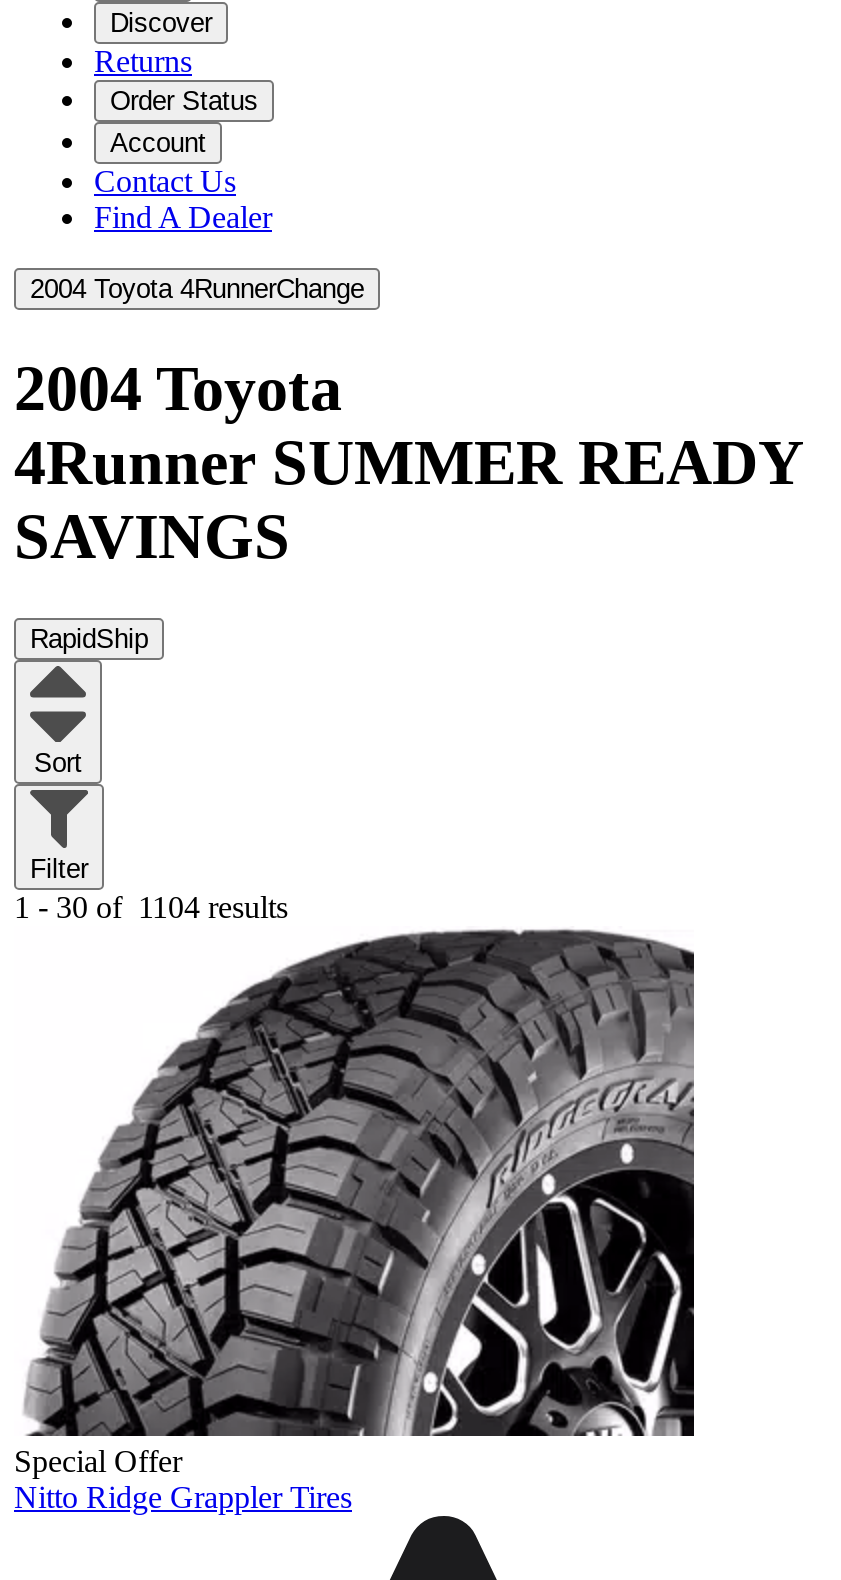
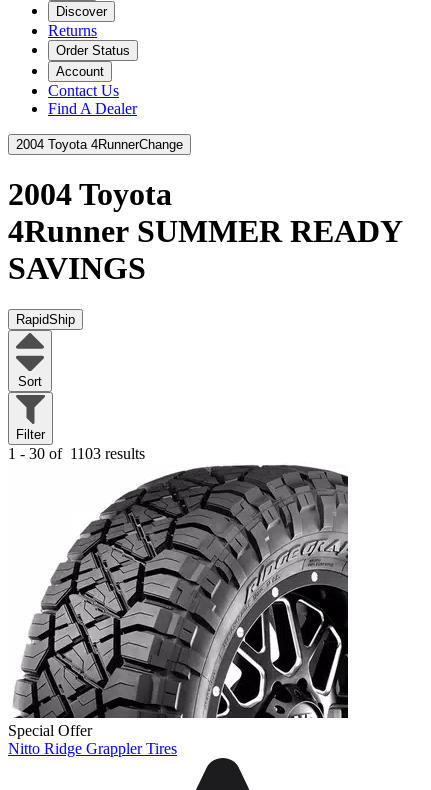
- 1 - 30 of 1104 results
+ 1 - 30 of 1103 results
